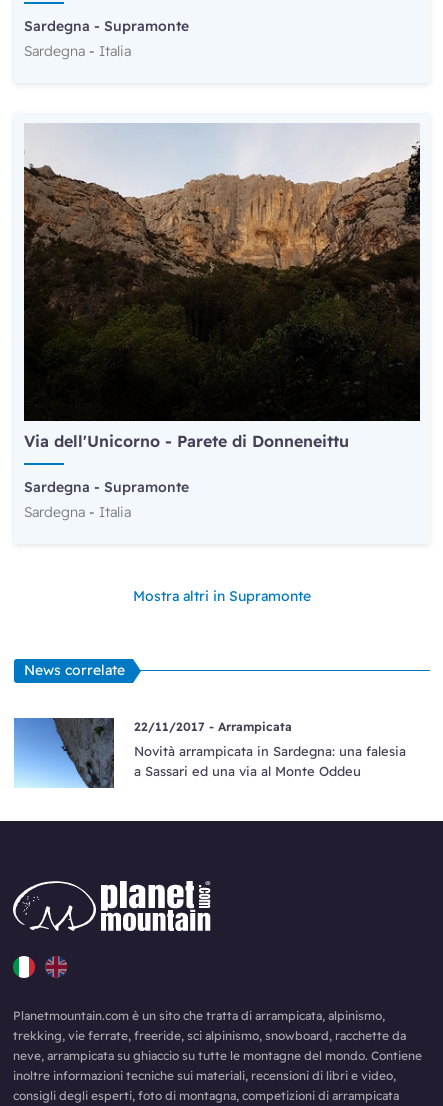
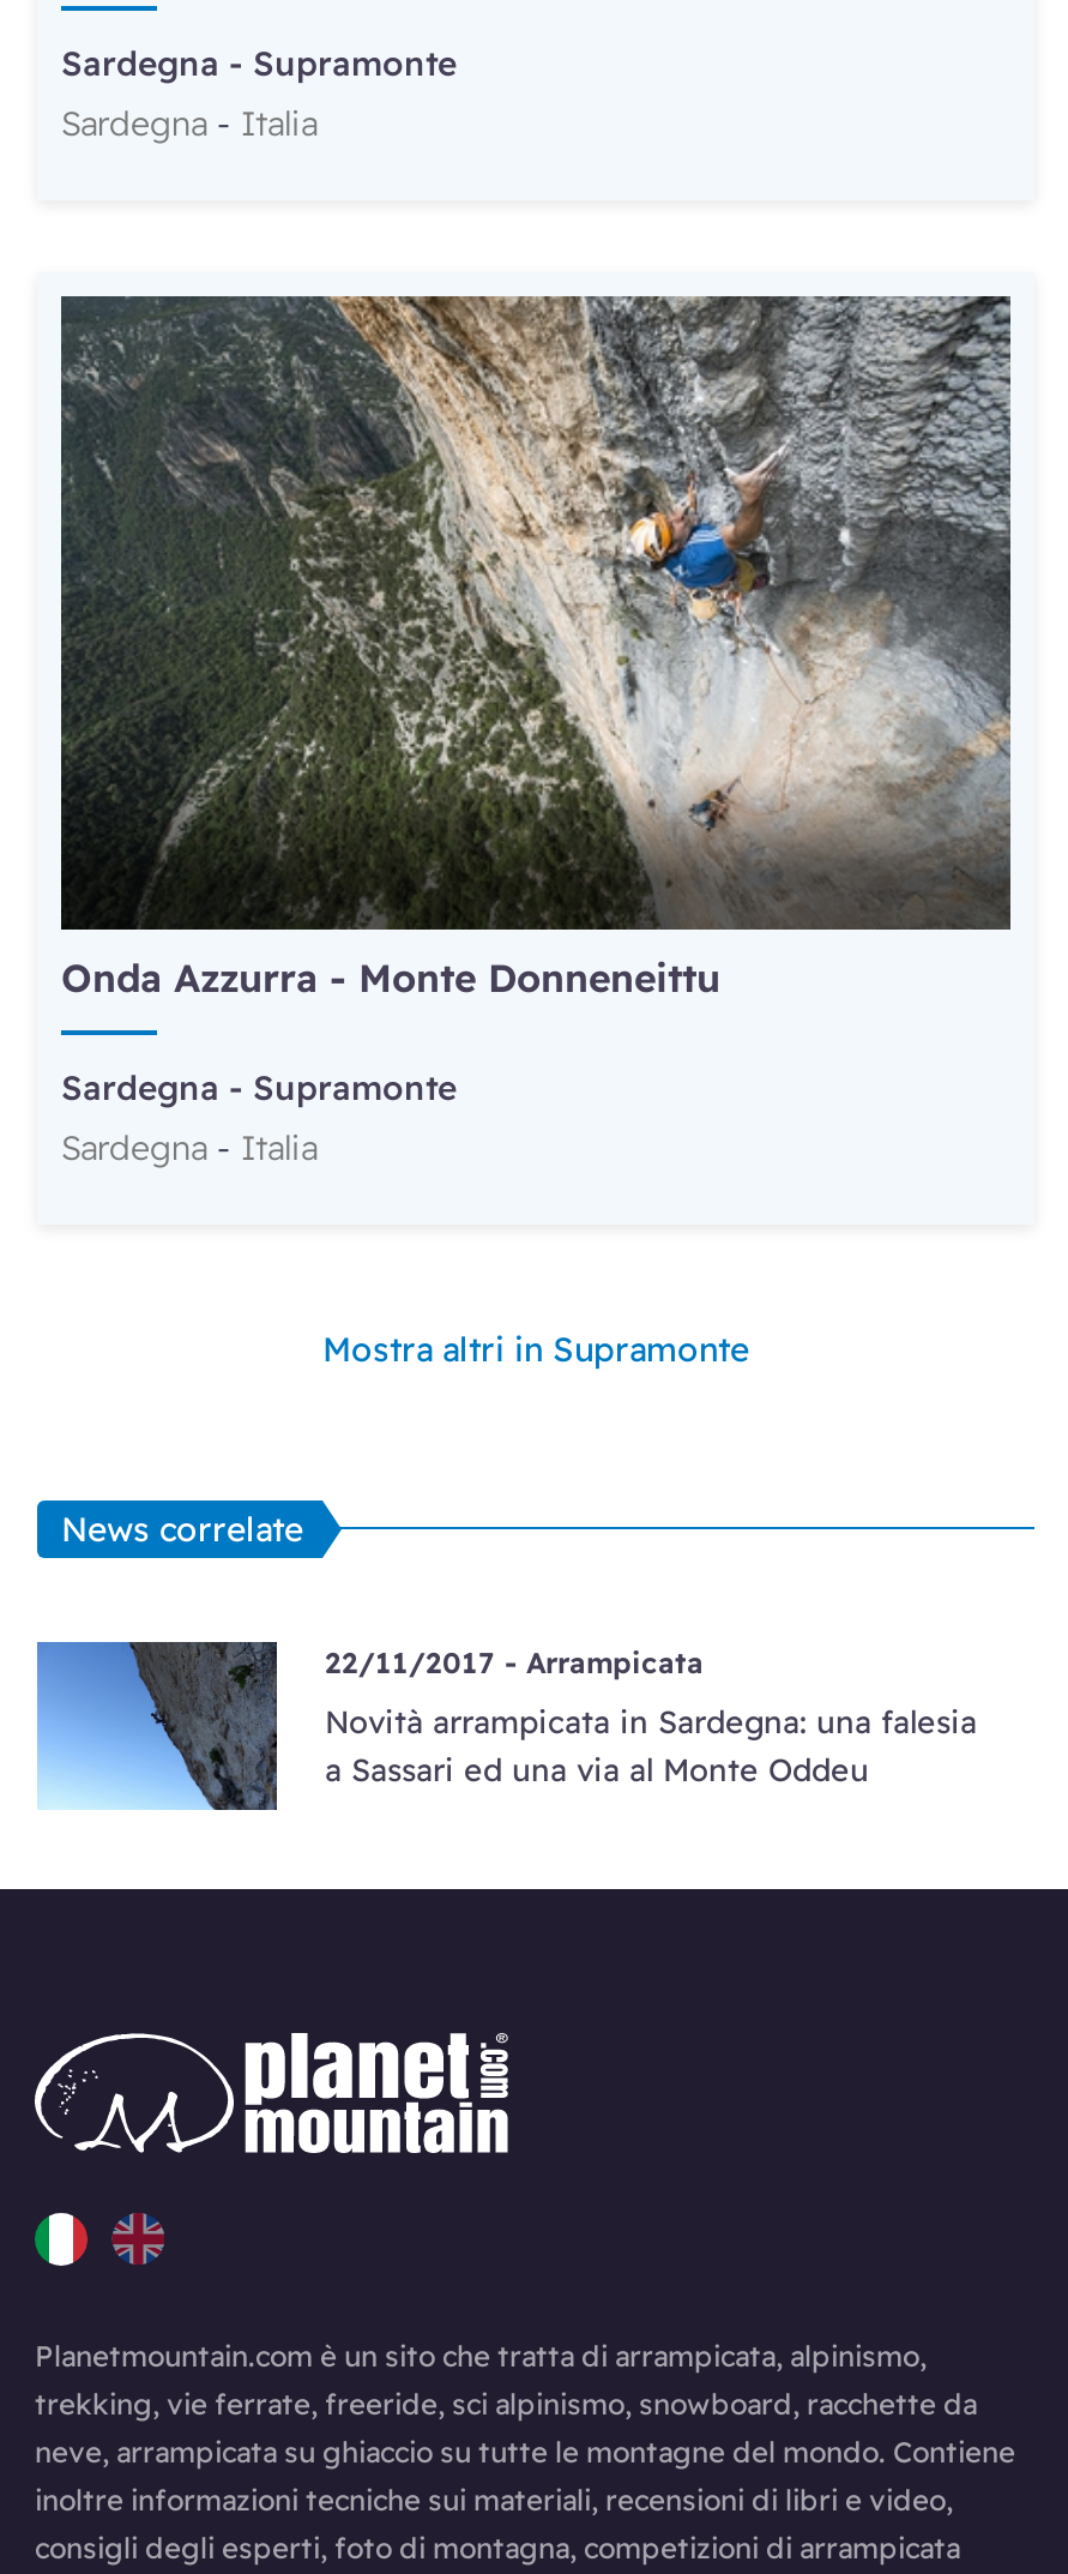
- [image]
- Via dell'Unicorno - Parete di Donneneittu
+ [image]
+ Onda Azzurra - Monte Donneneittu
